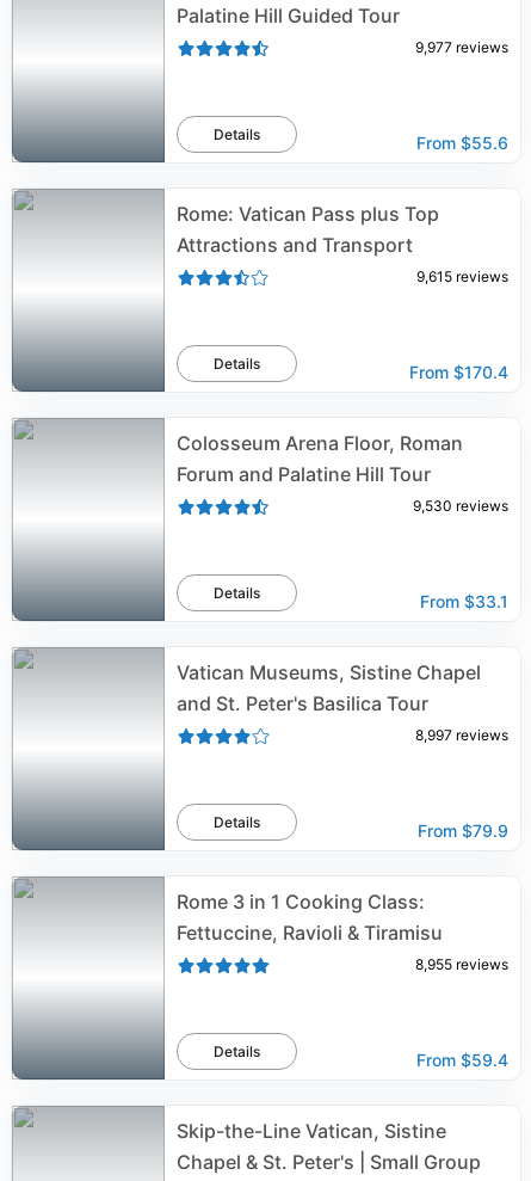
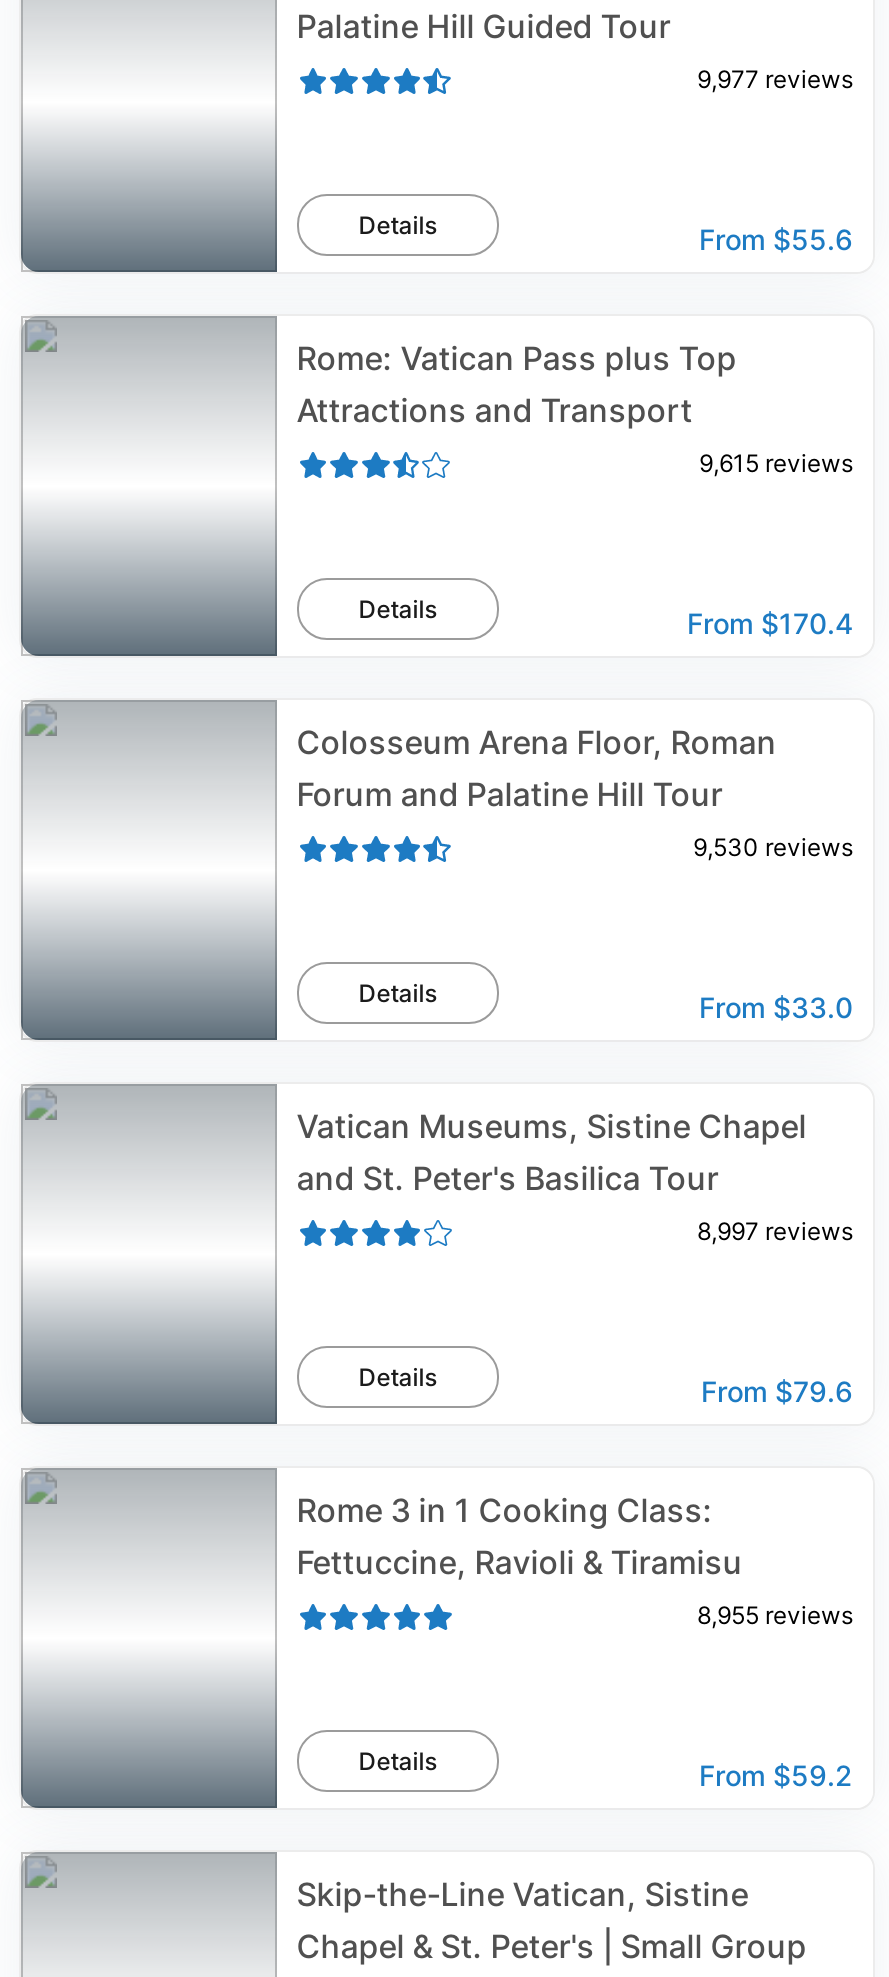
- From $33.1
+ From $33.0

- From $79.9
+ From $79.6

- From $59.4
+ From $59.2
